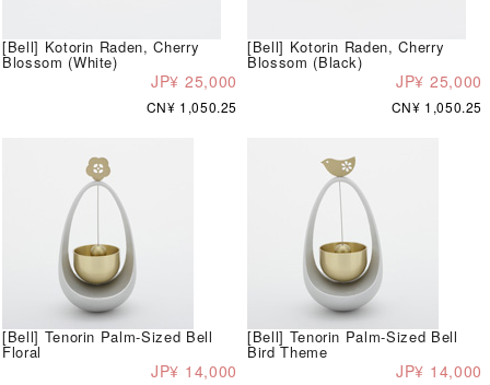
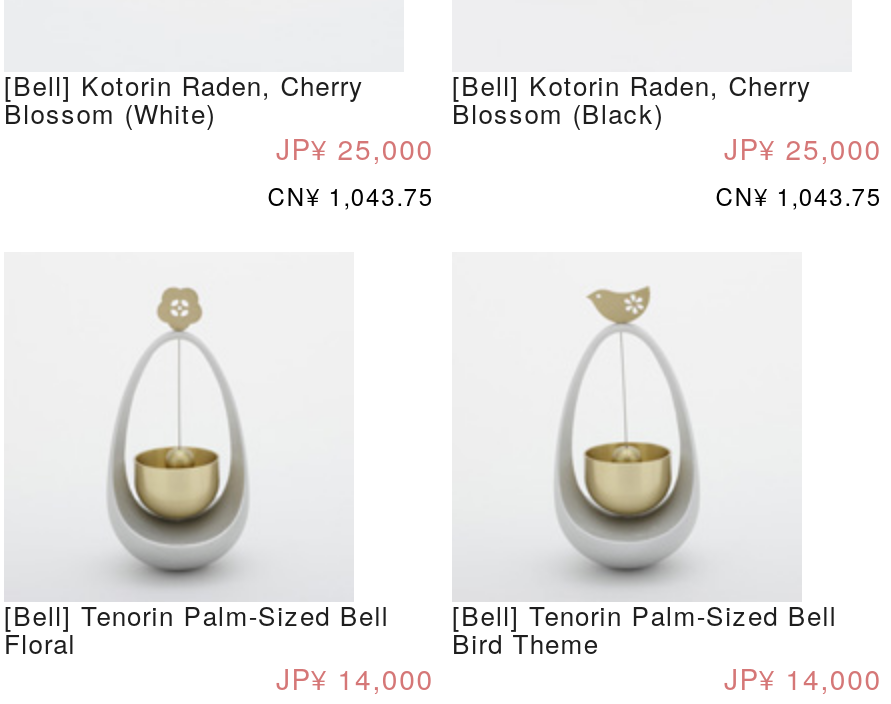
- CN¥ 1,050.25
+ CN¥ 1,043.75

- CN¥ 1,050.25
+ CN¥ 1,043.75
